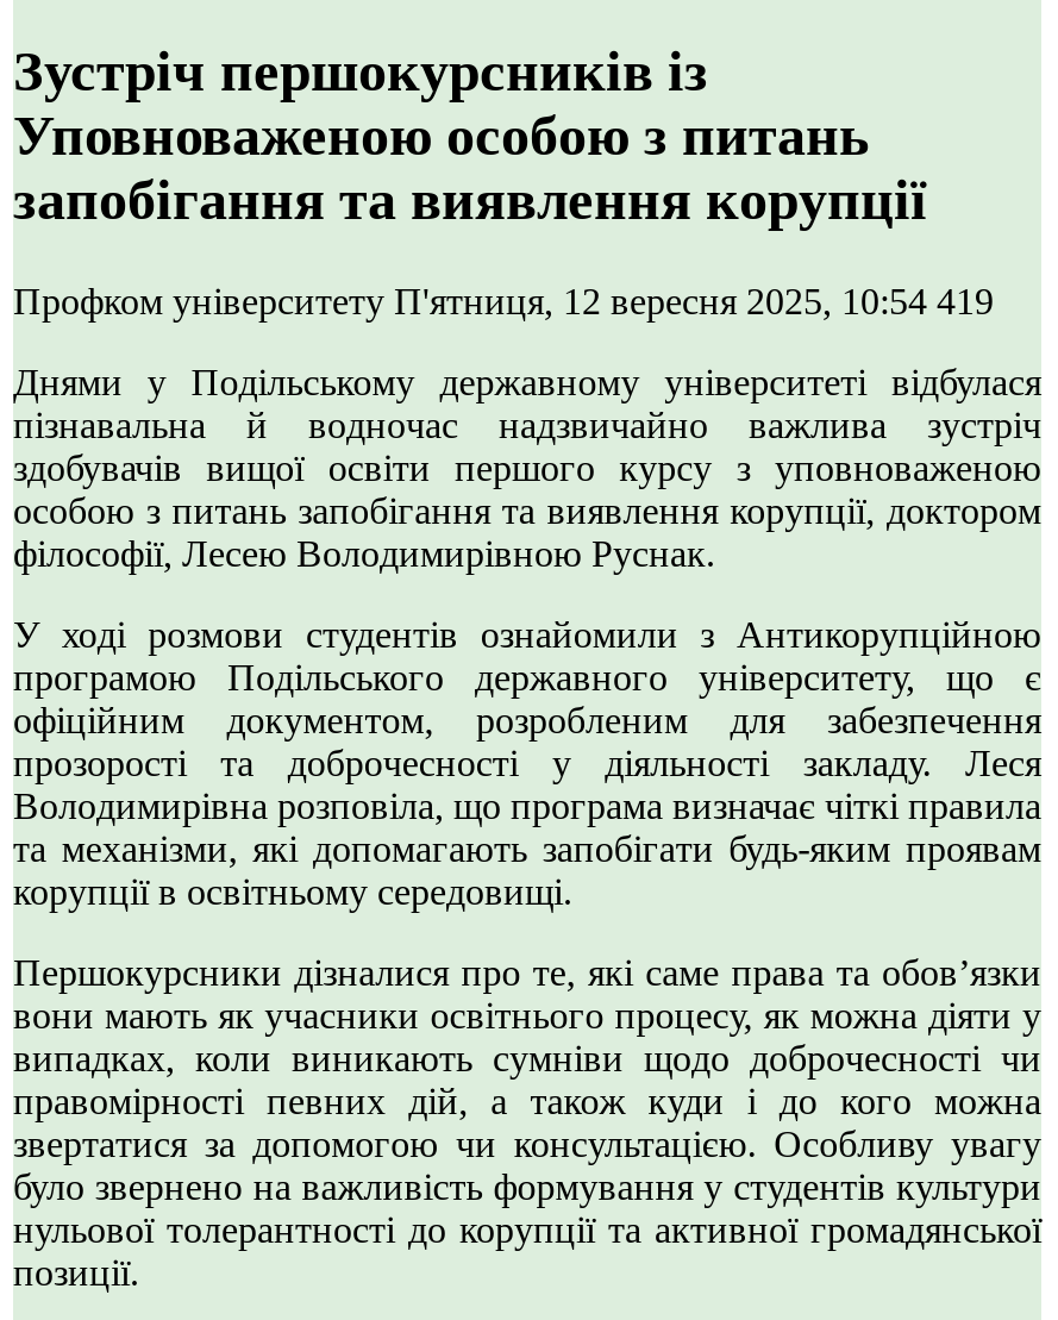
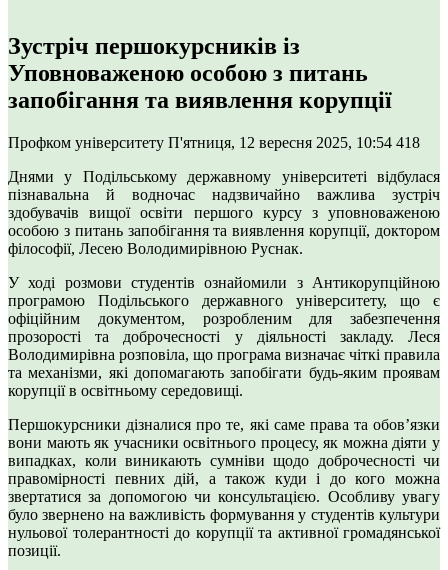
- Профком університету П'ятниця, 12 вересня 2025, 10:54 419
+ Профком університету П'ятниця, 12 вересня 2025, 10:54 418
